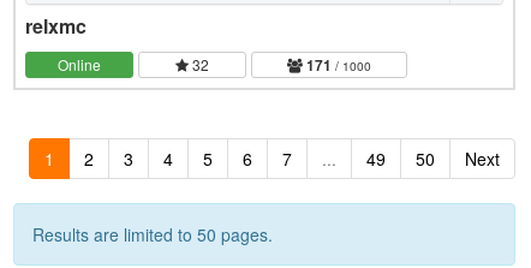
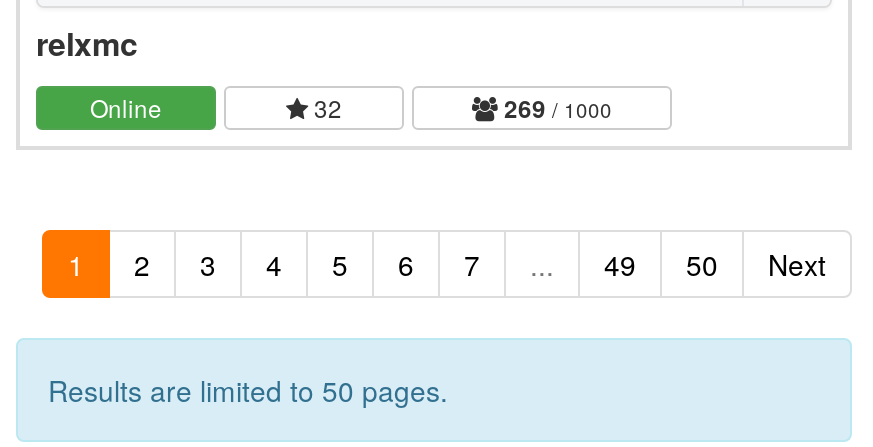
- 171 / 1000
+ 269 / 1000
